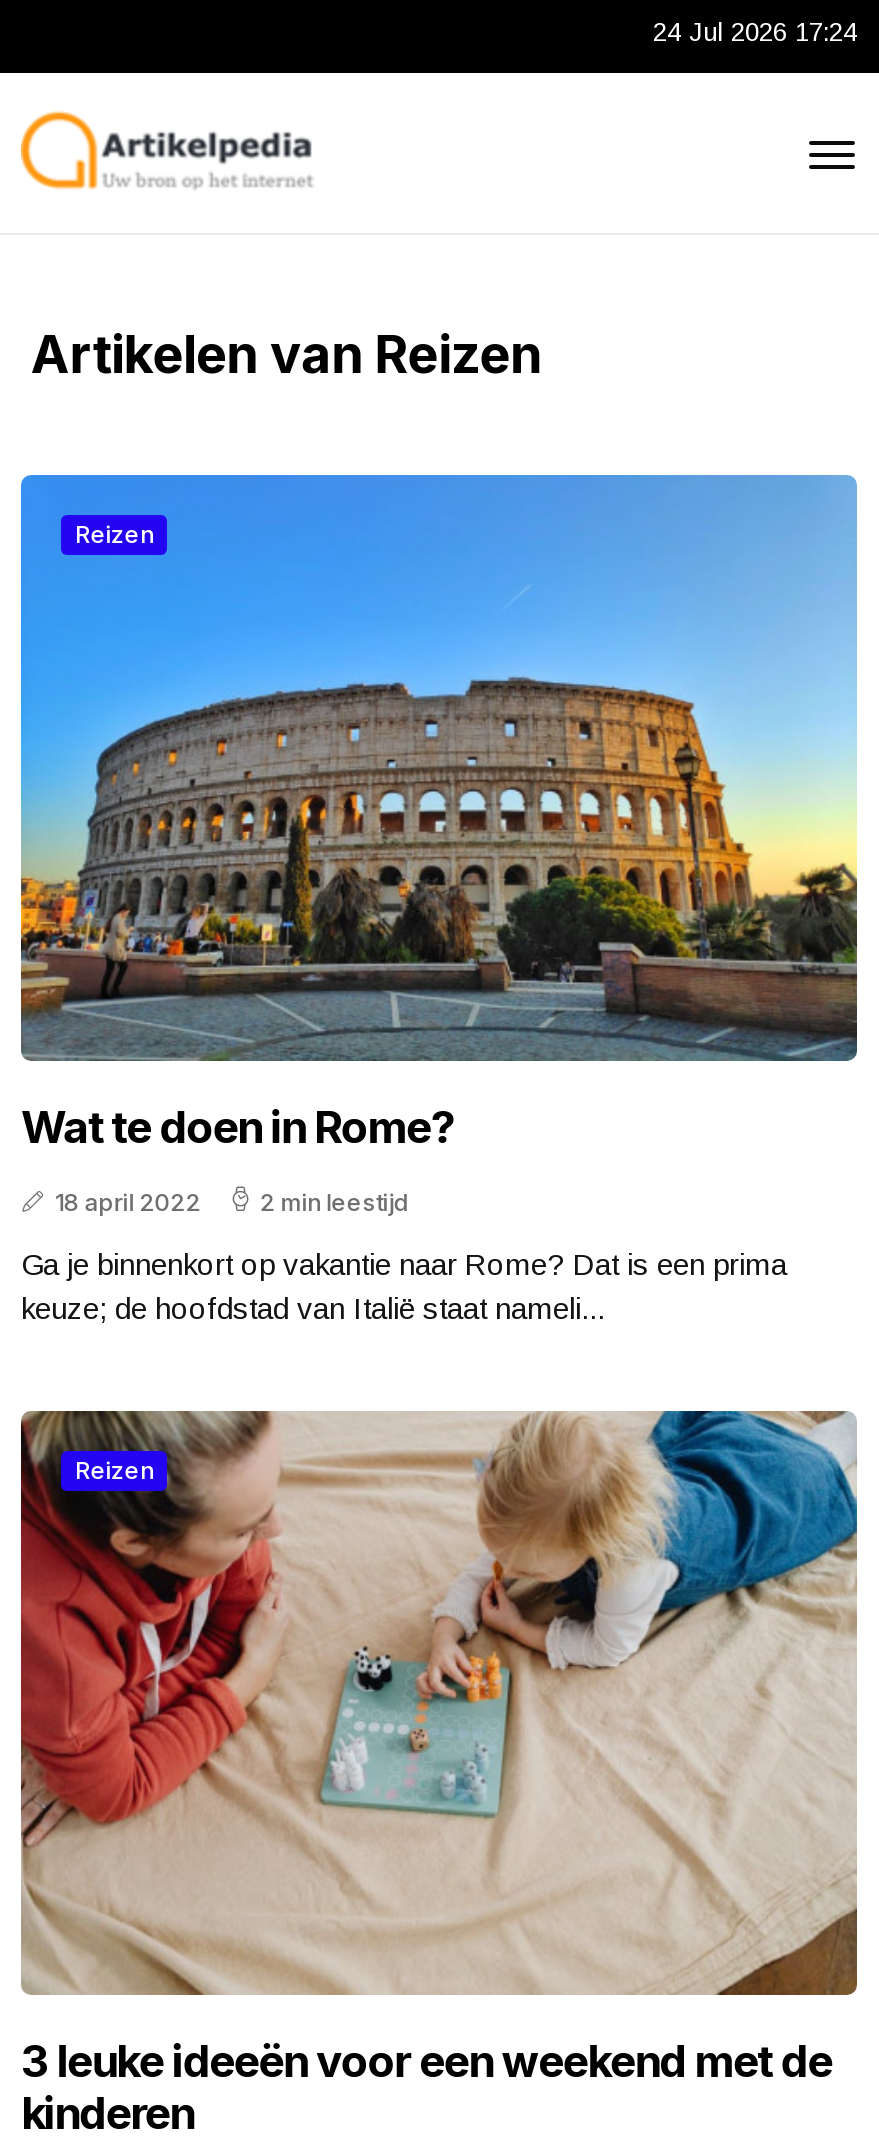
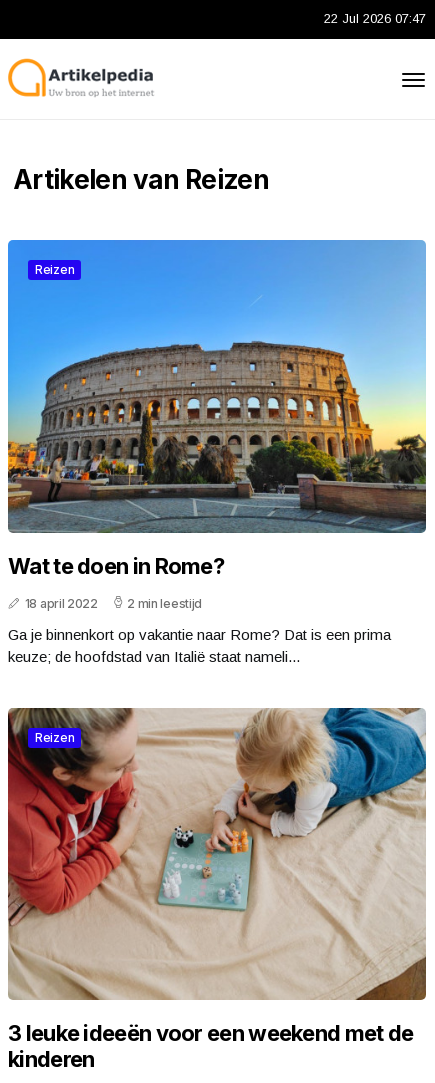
- 24 Jul 2026 17:24
+ 22 Jul 2026 07:47
